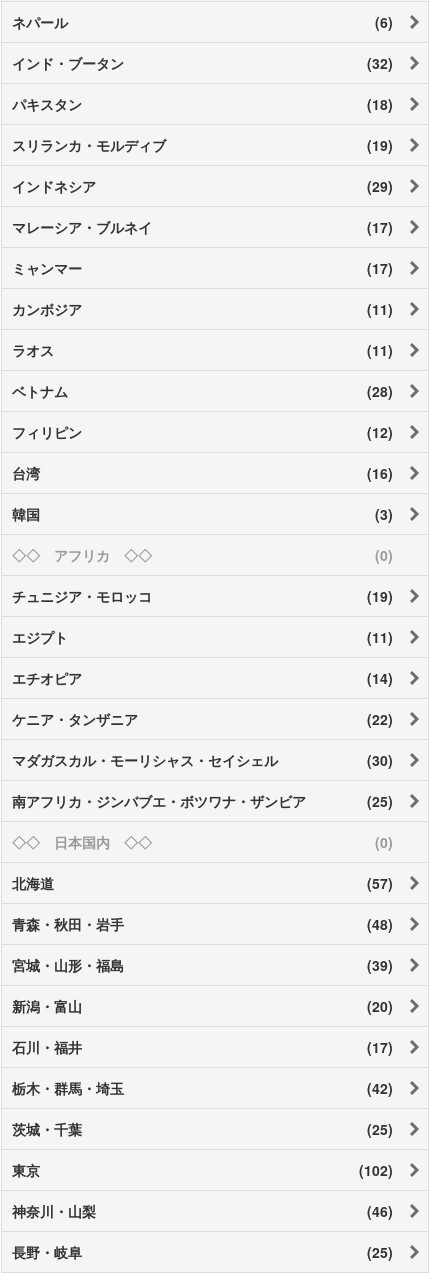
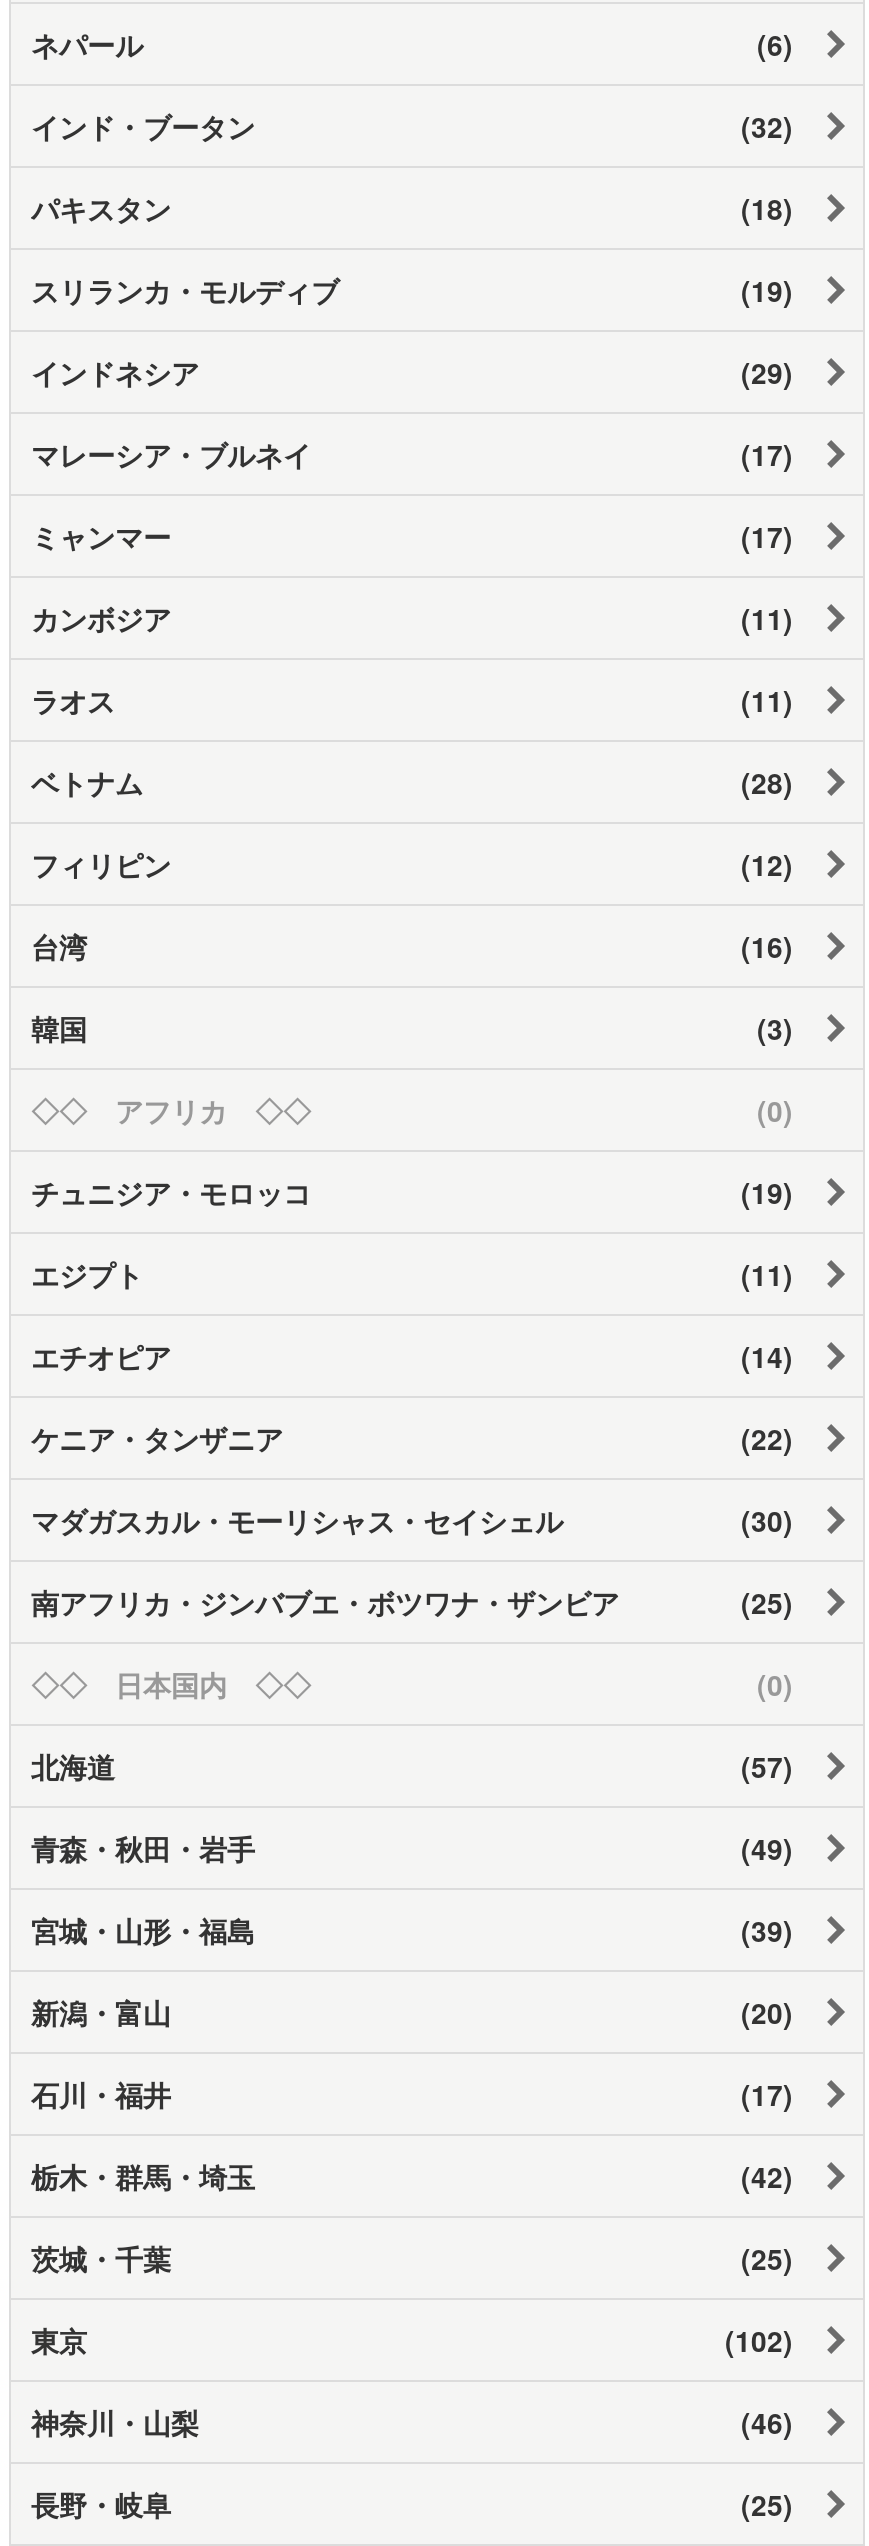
- (48)
+ (49)
